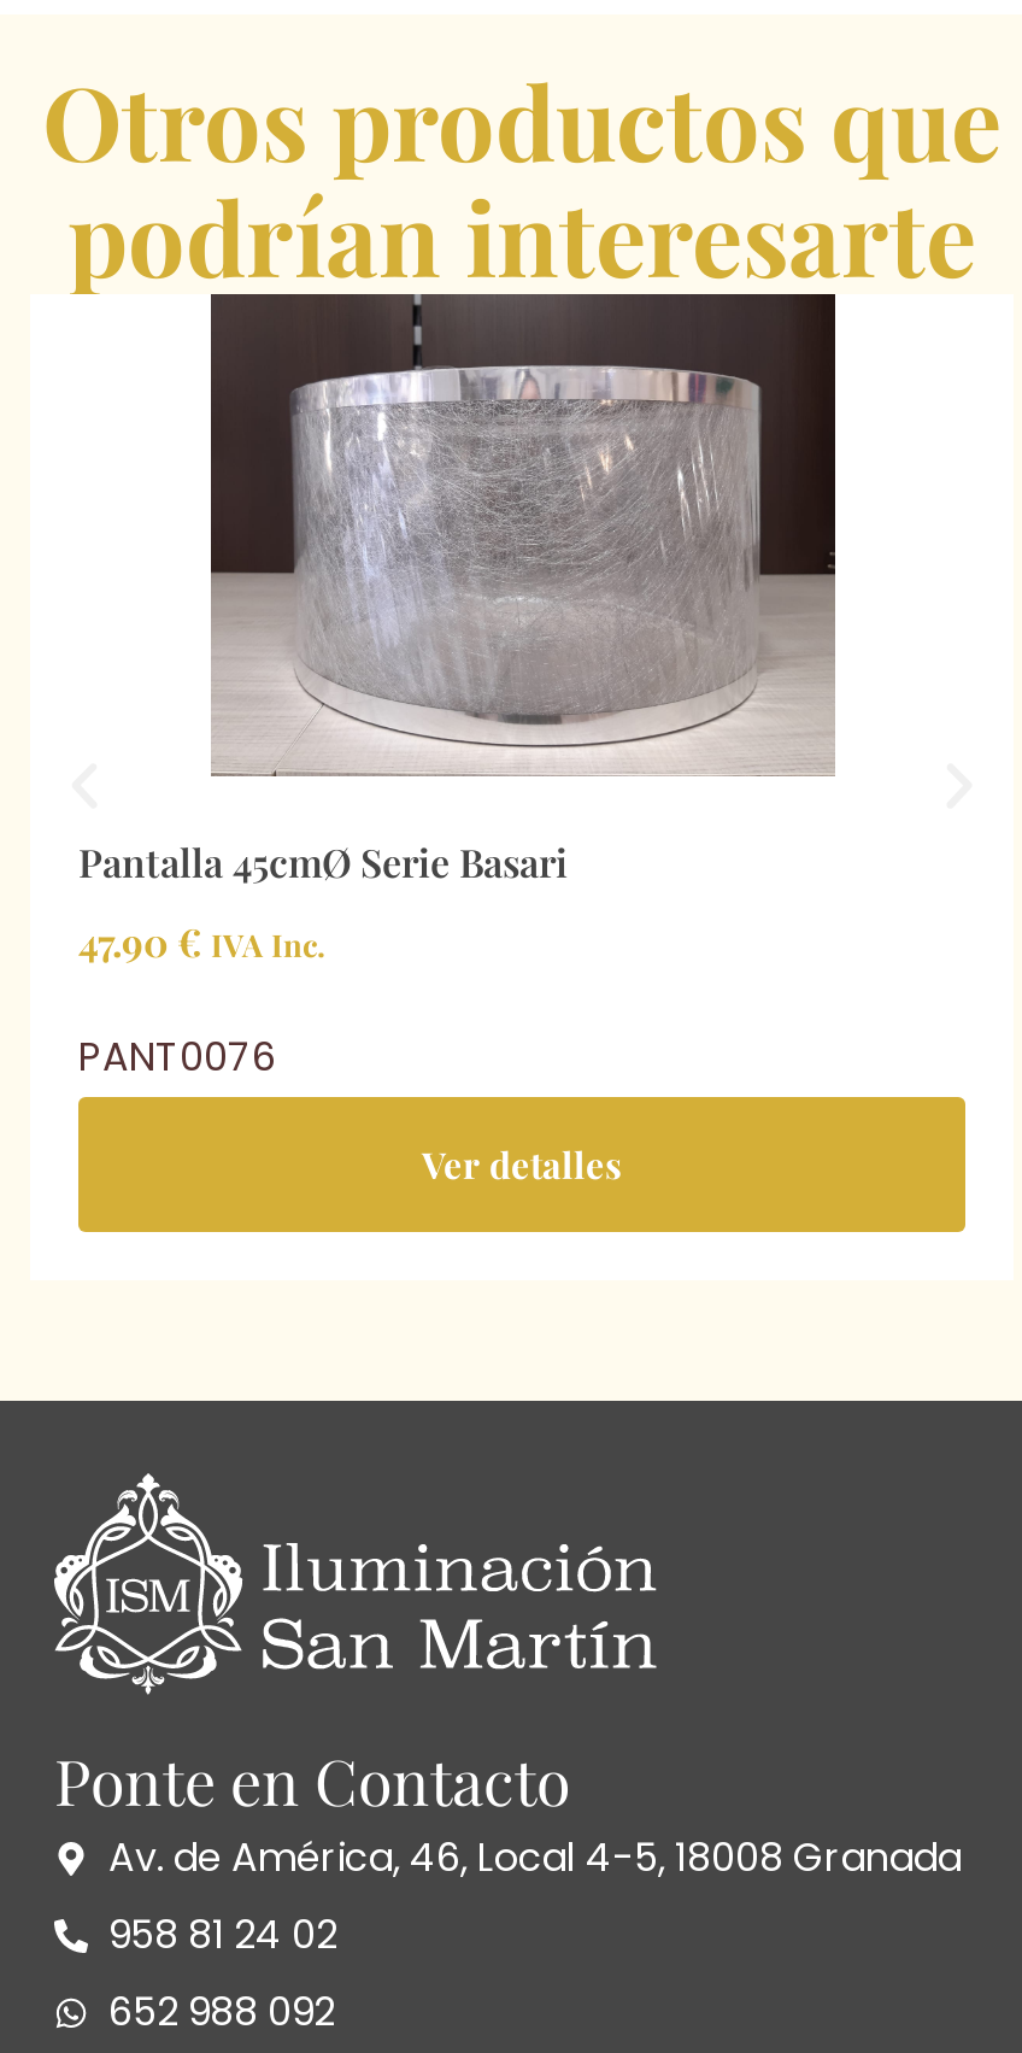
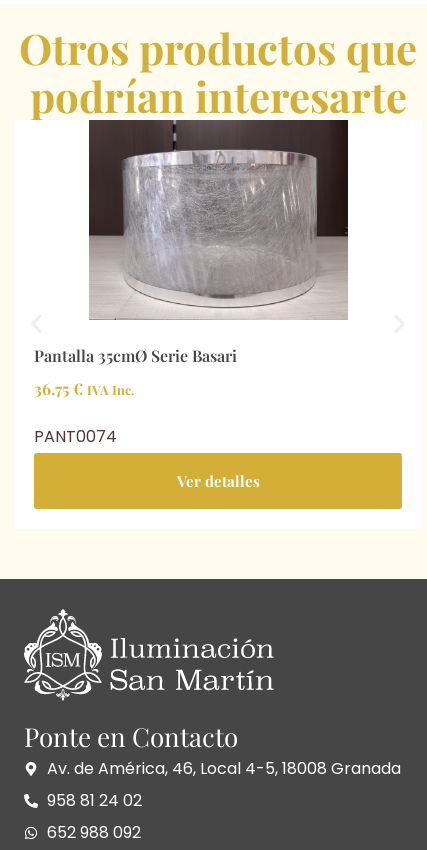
- Pantalla 45cmØ Serie Basari
+ Pantalla 35cmØ Serie Basari

- 47.90 € IVA Inc.
+ 36.75 € IVA Inc.

- PANT0076
+ PANT0074
